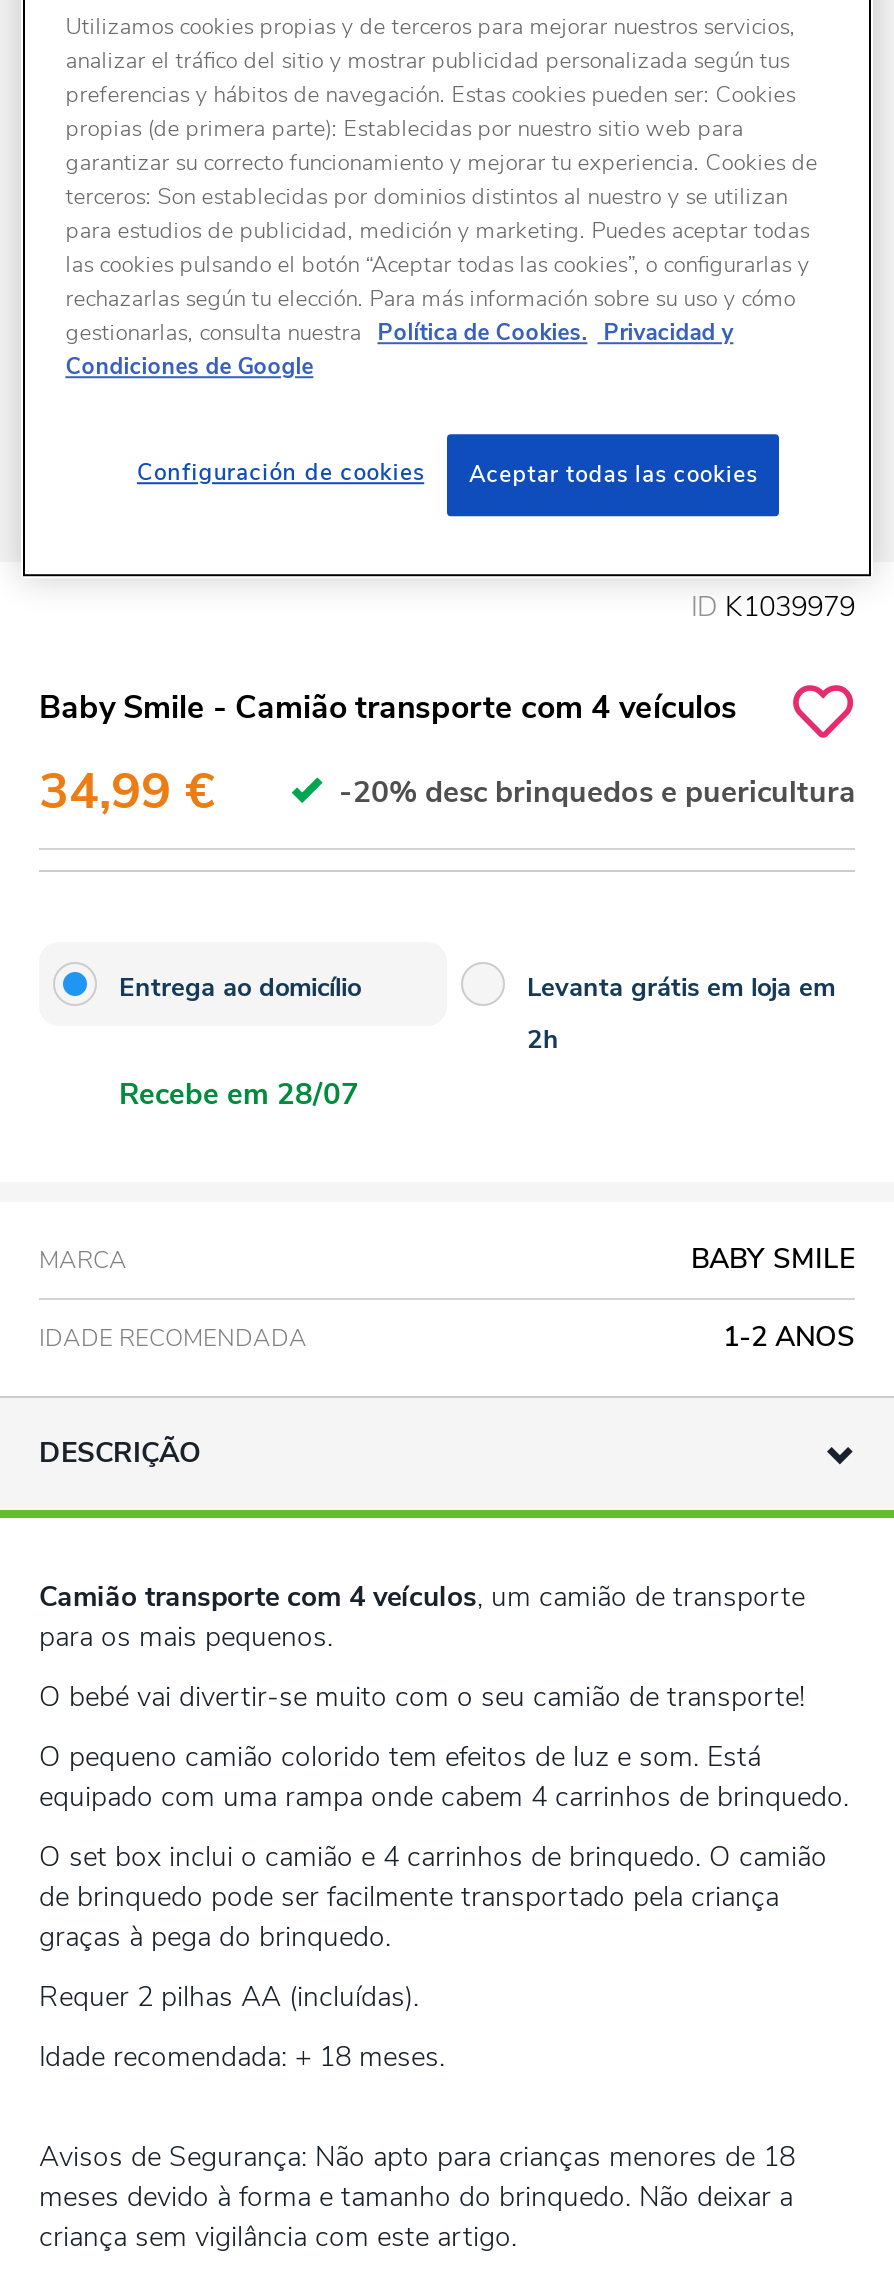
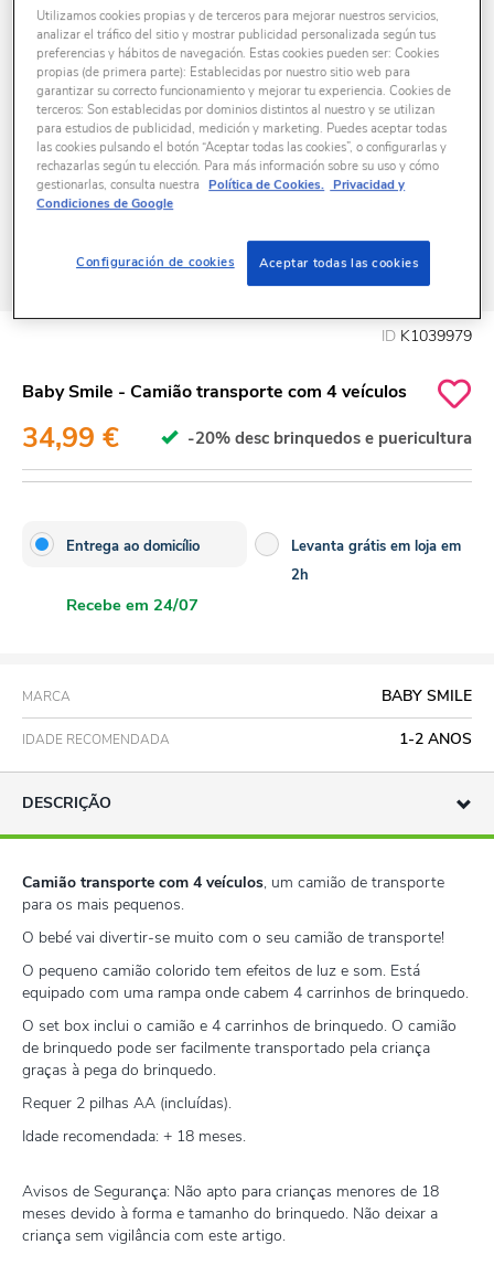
- Recebe em 28/07
+ Recebe em 24/07
